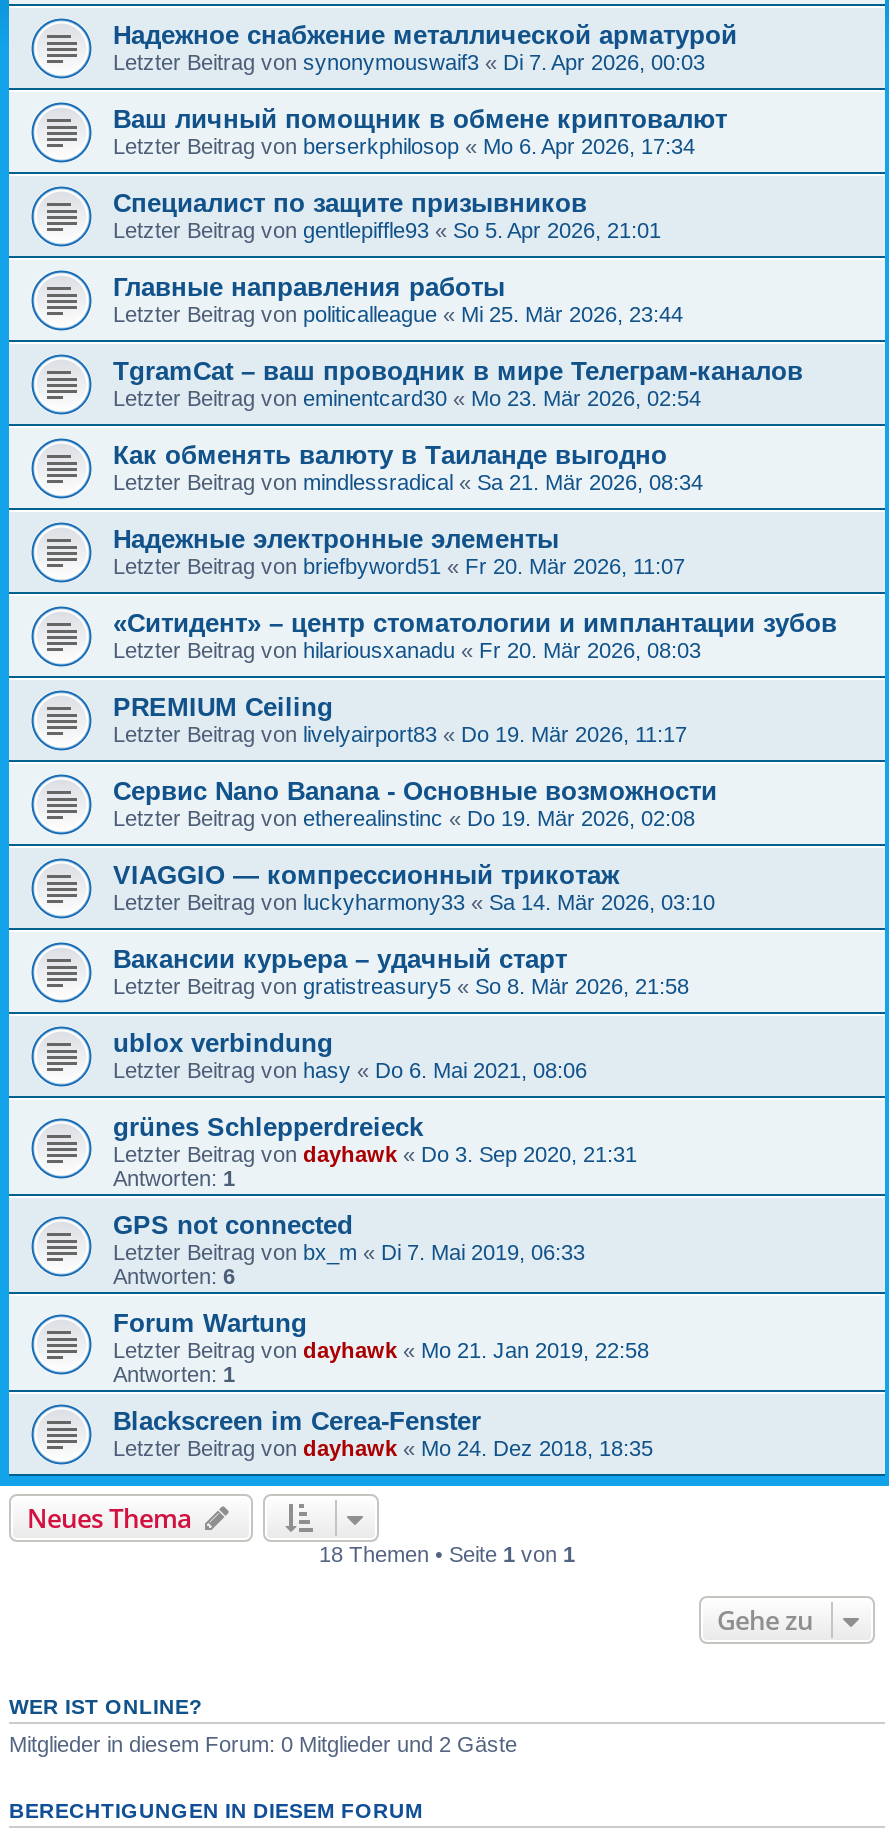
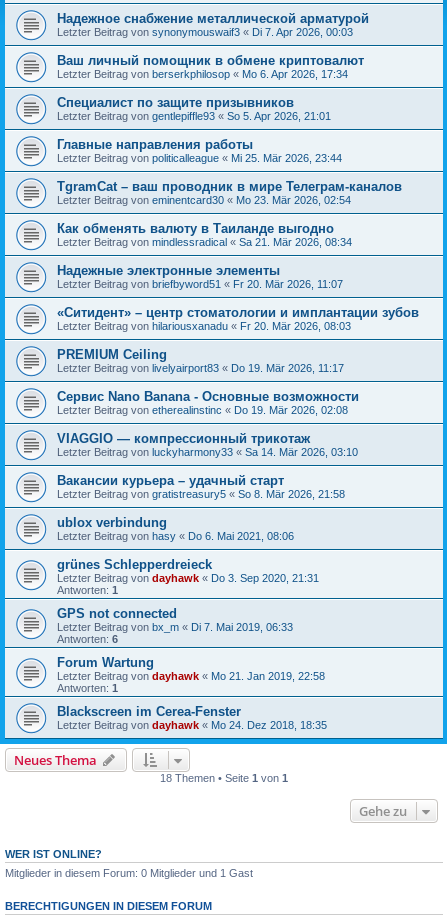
- Mitglieder in diesem Forum: 0 Mitglieder und 2 Gäste
+ Mitglieder in diesem Forum: 0 Mitglieder und 1 Gast
